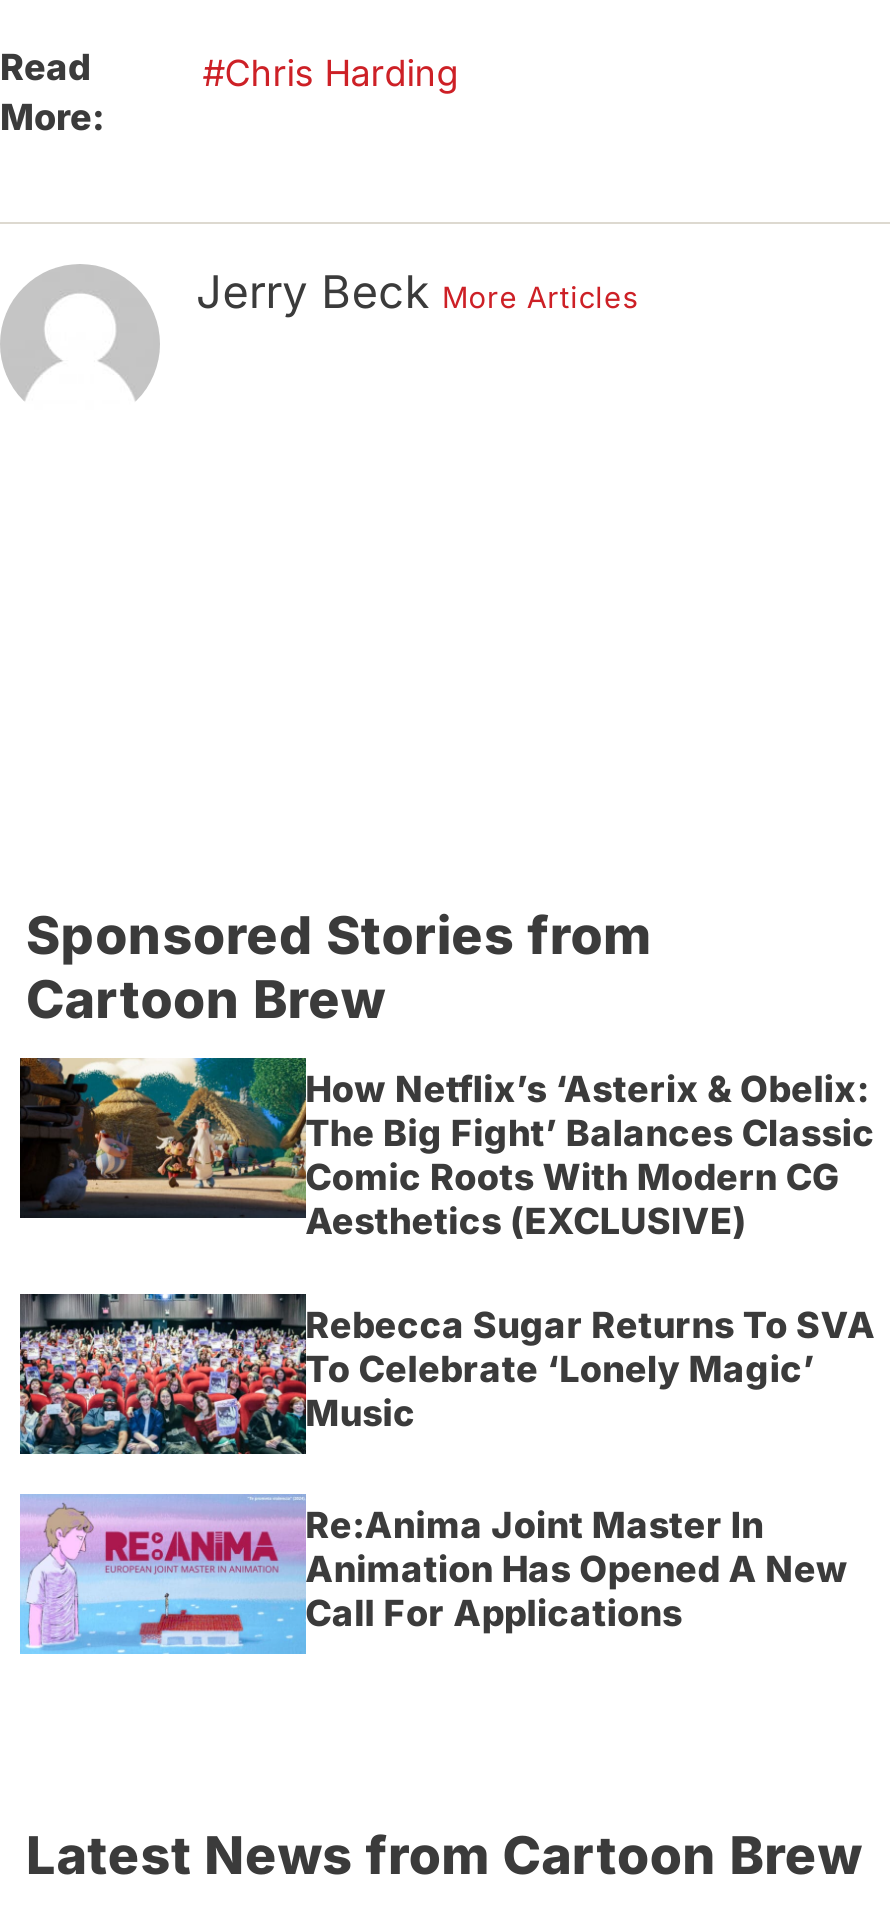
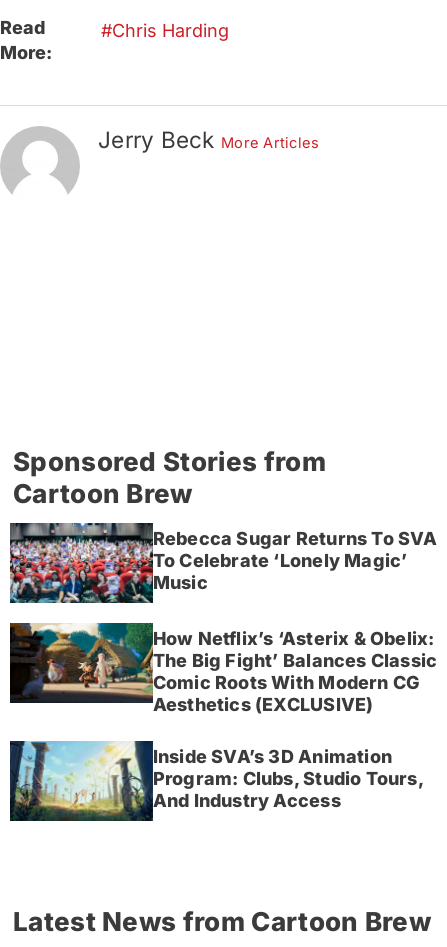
moved down: [image] | How Netflix’s ‘Asterix & Obelix: | The Big Fight’ Balances Classic | Comic Roots With Modern CG | Aesthetics (EXCLUSIVE)

moved up: [image] | Rebecca Sugar Returns To SVA | To Celebrate ‘Lonely Magic’ | Music

- [image]
- Re:Anima Joint Master In
- Animation Has Opened A New
- Call For Applications
+ [image]
+ Inside SVA’s 3D Animation
+ Program: Clubs, Studio Tours,
+ And Industry Access
